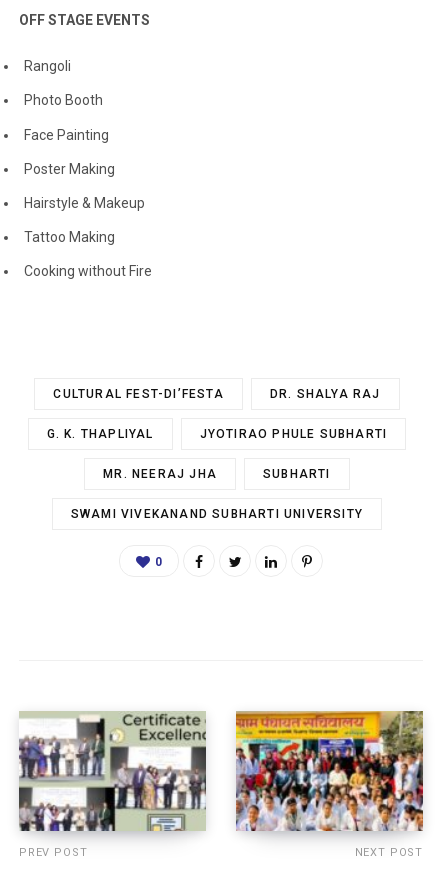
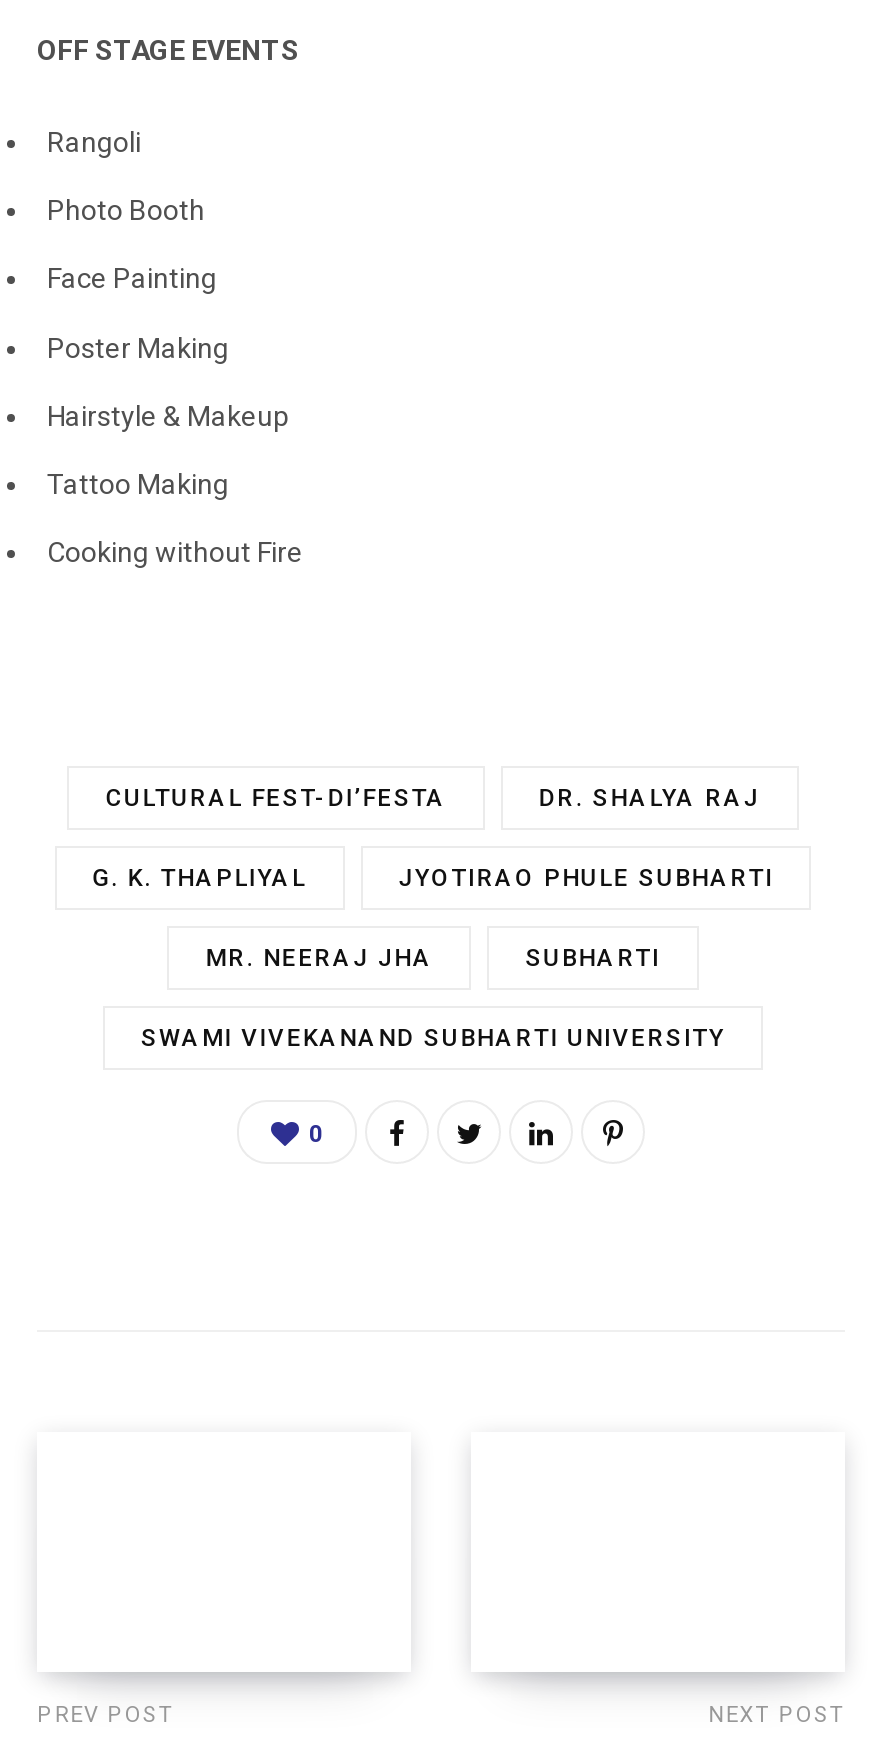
- [image]

- [image]
